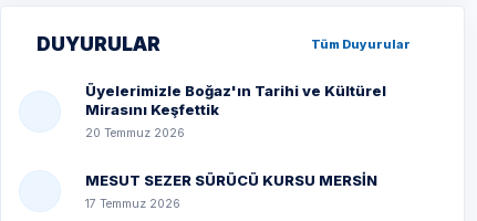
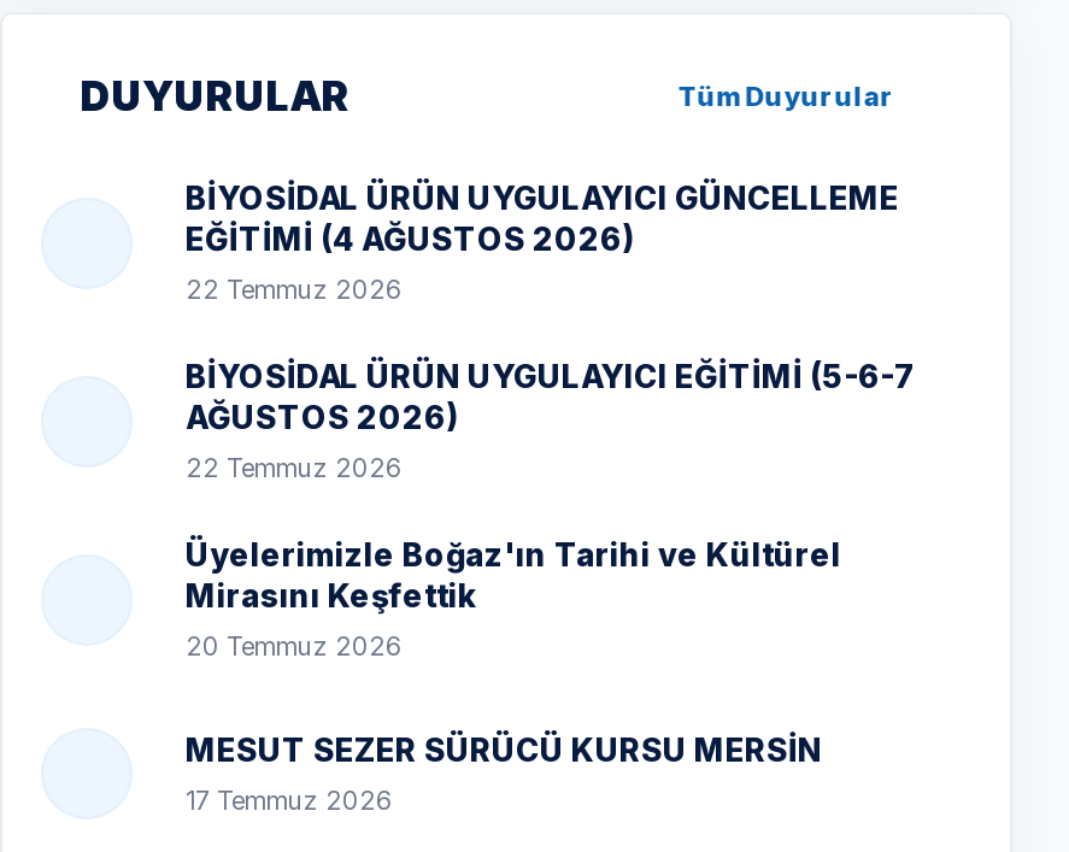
+ BİYOSİDAL ÜRÜN UYGULAYICI GÜNCELLEME
+ EĞİTİMİ (4 AĞUSTOS 2026)
+ 22 Temmuz 2026
+ BİYOSİDAL ÜRÜN UYGULAYICI EĞİTİMİ (5-6-7
+ AĞUSTOS 2026)
+ 22 Temmuz 2026
